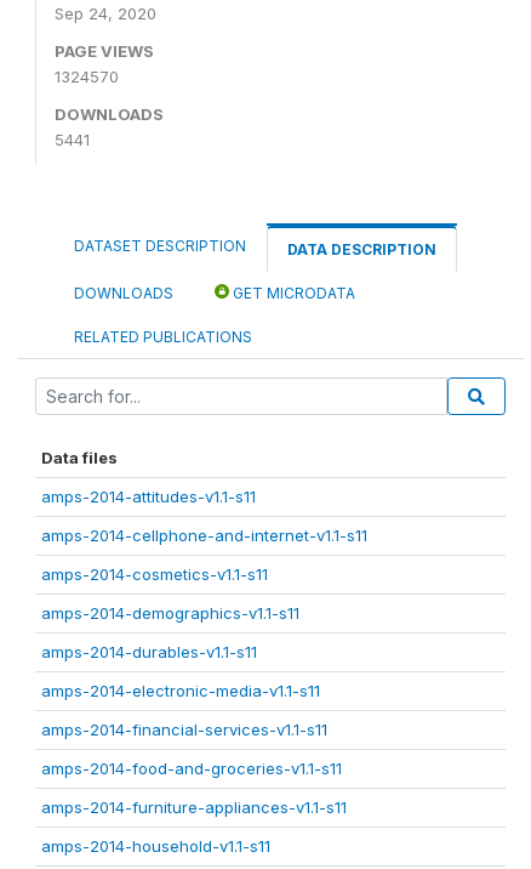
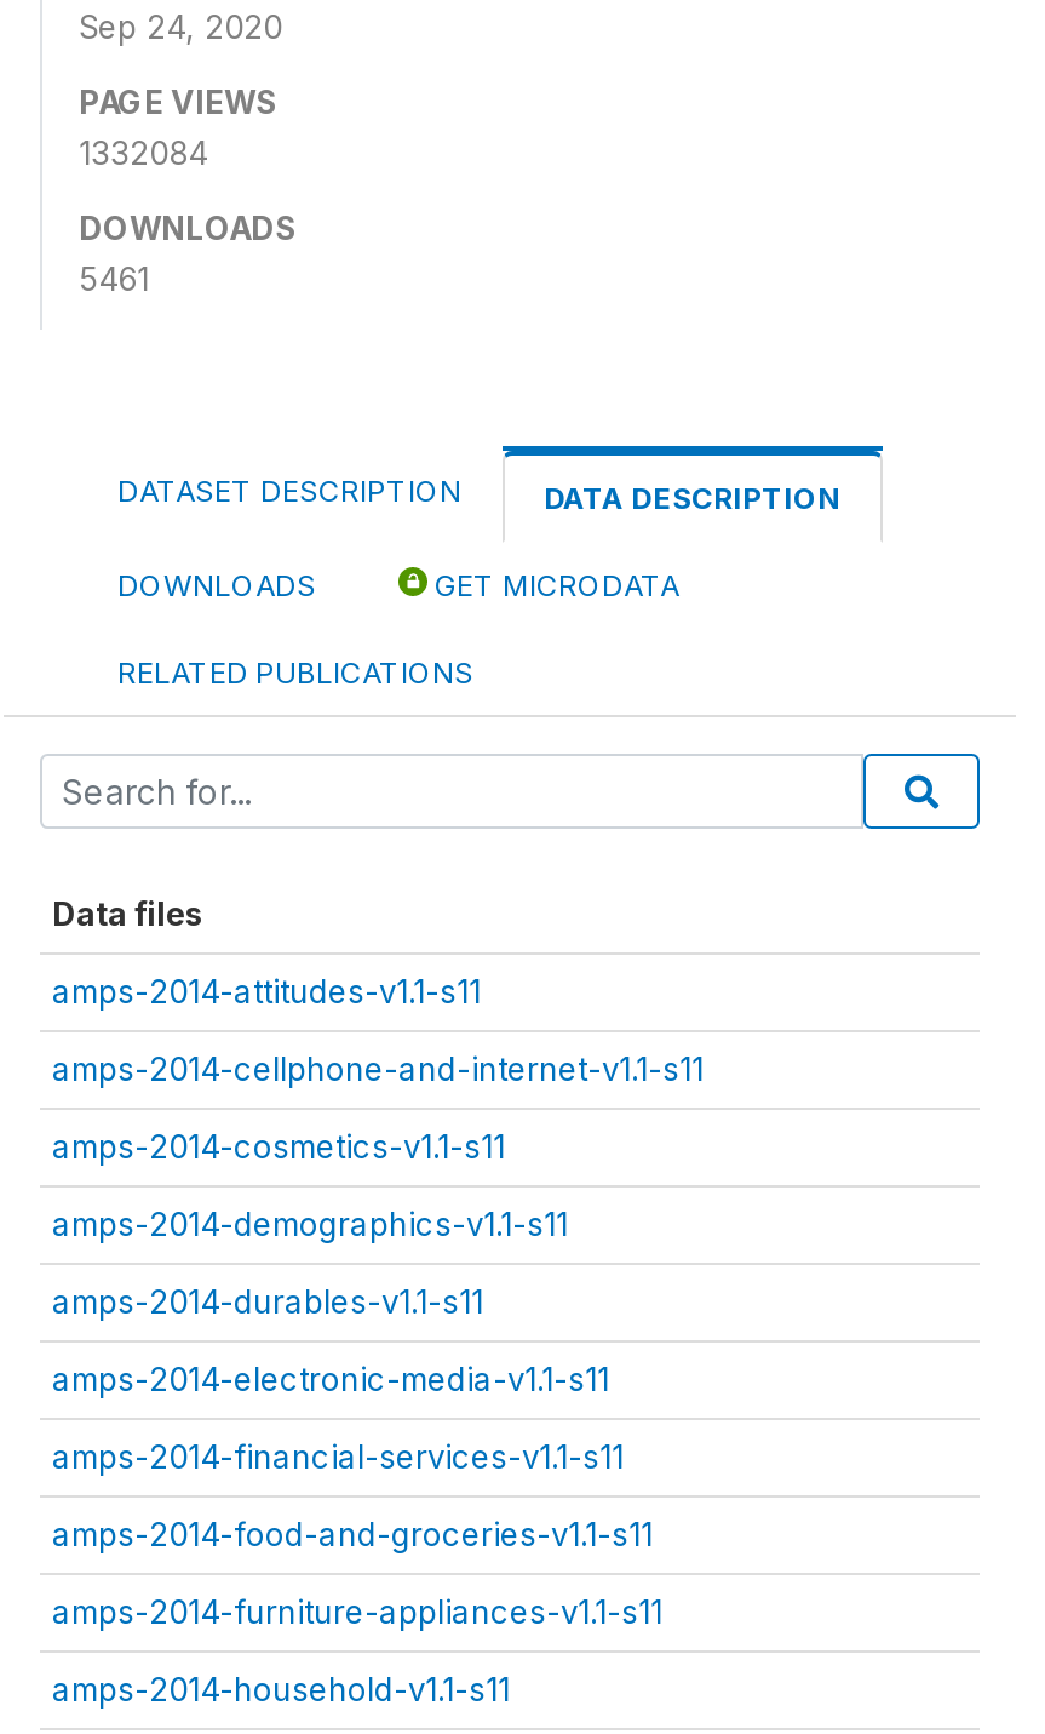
- 1324570
+ 1332084

- 5441
+ 5461
